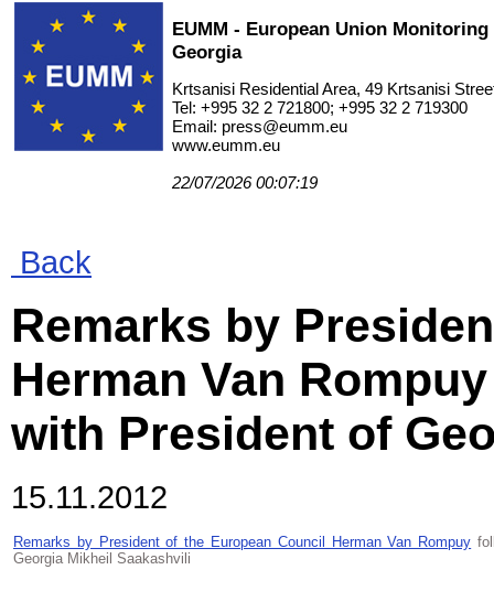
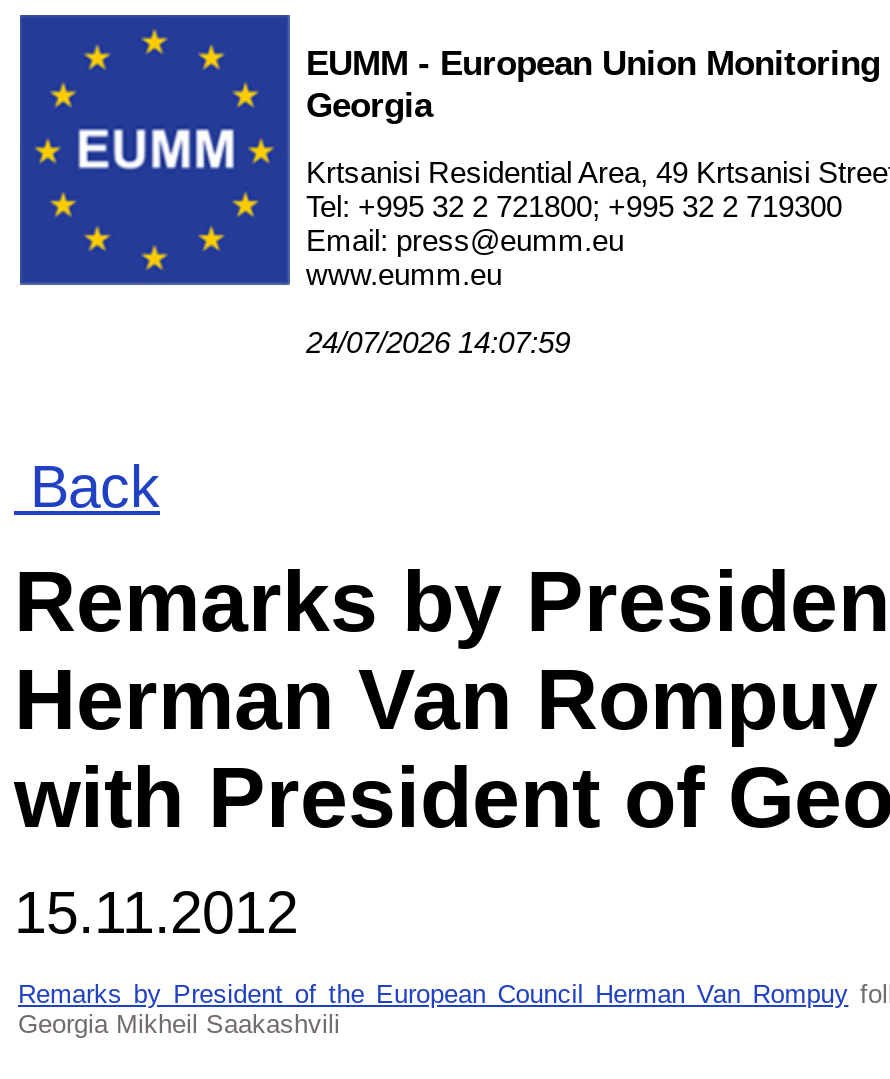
- 22/07/2026 00:07:19
+ 24/07/2026 14:07:59
